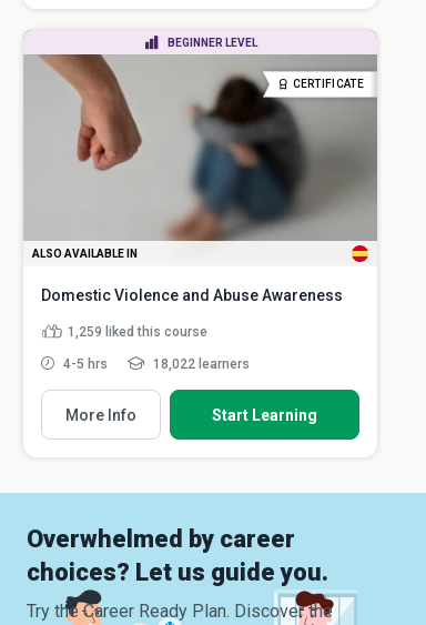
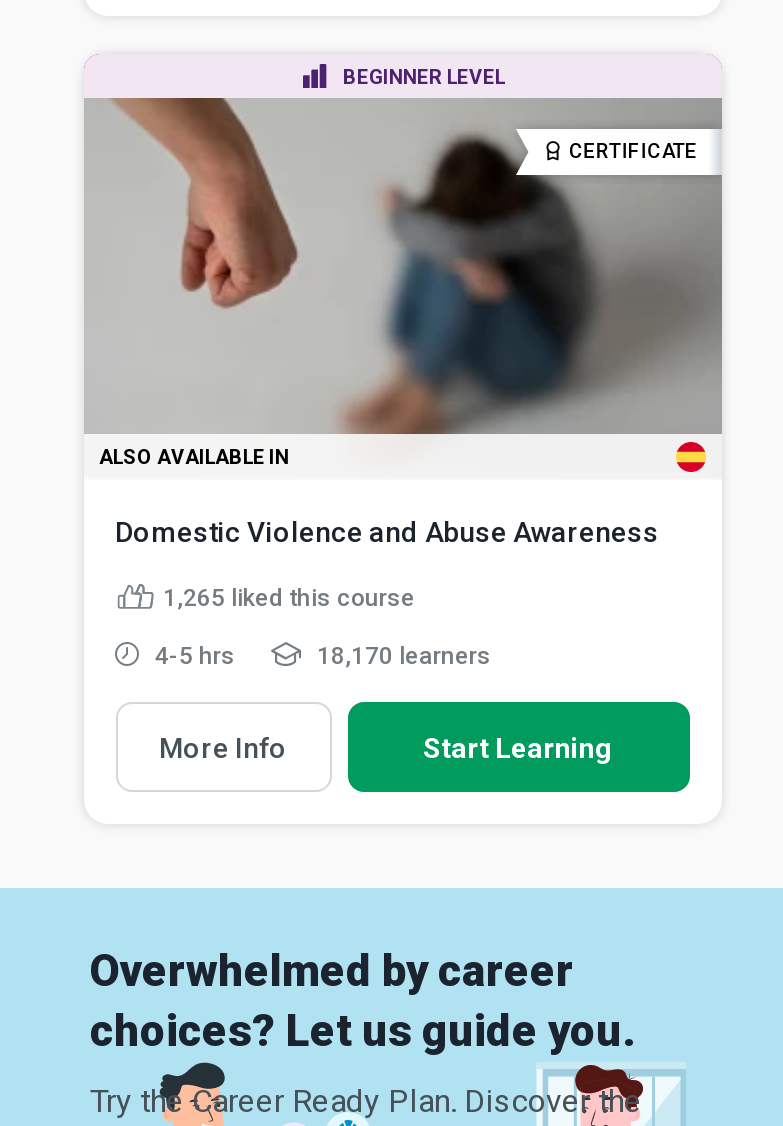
- 1,259 liked this course
+ 1,265 liked this course

- 18,022 learners
+ 18,170 learners
